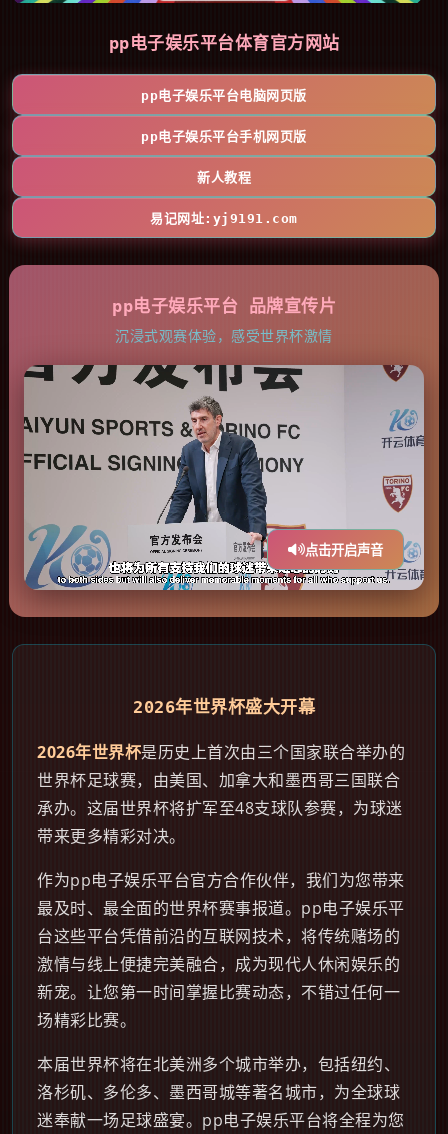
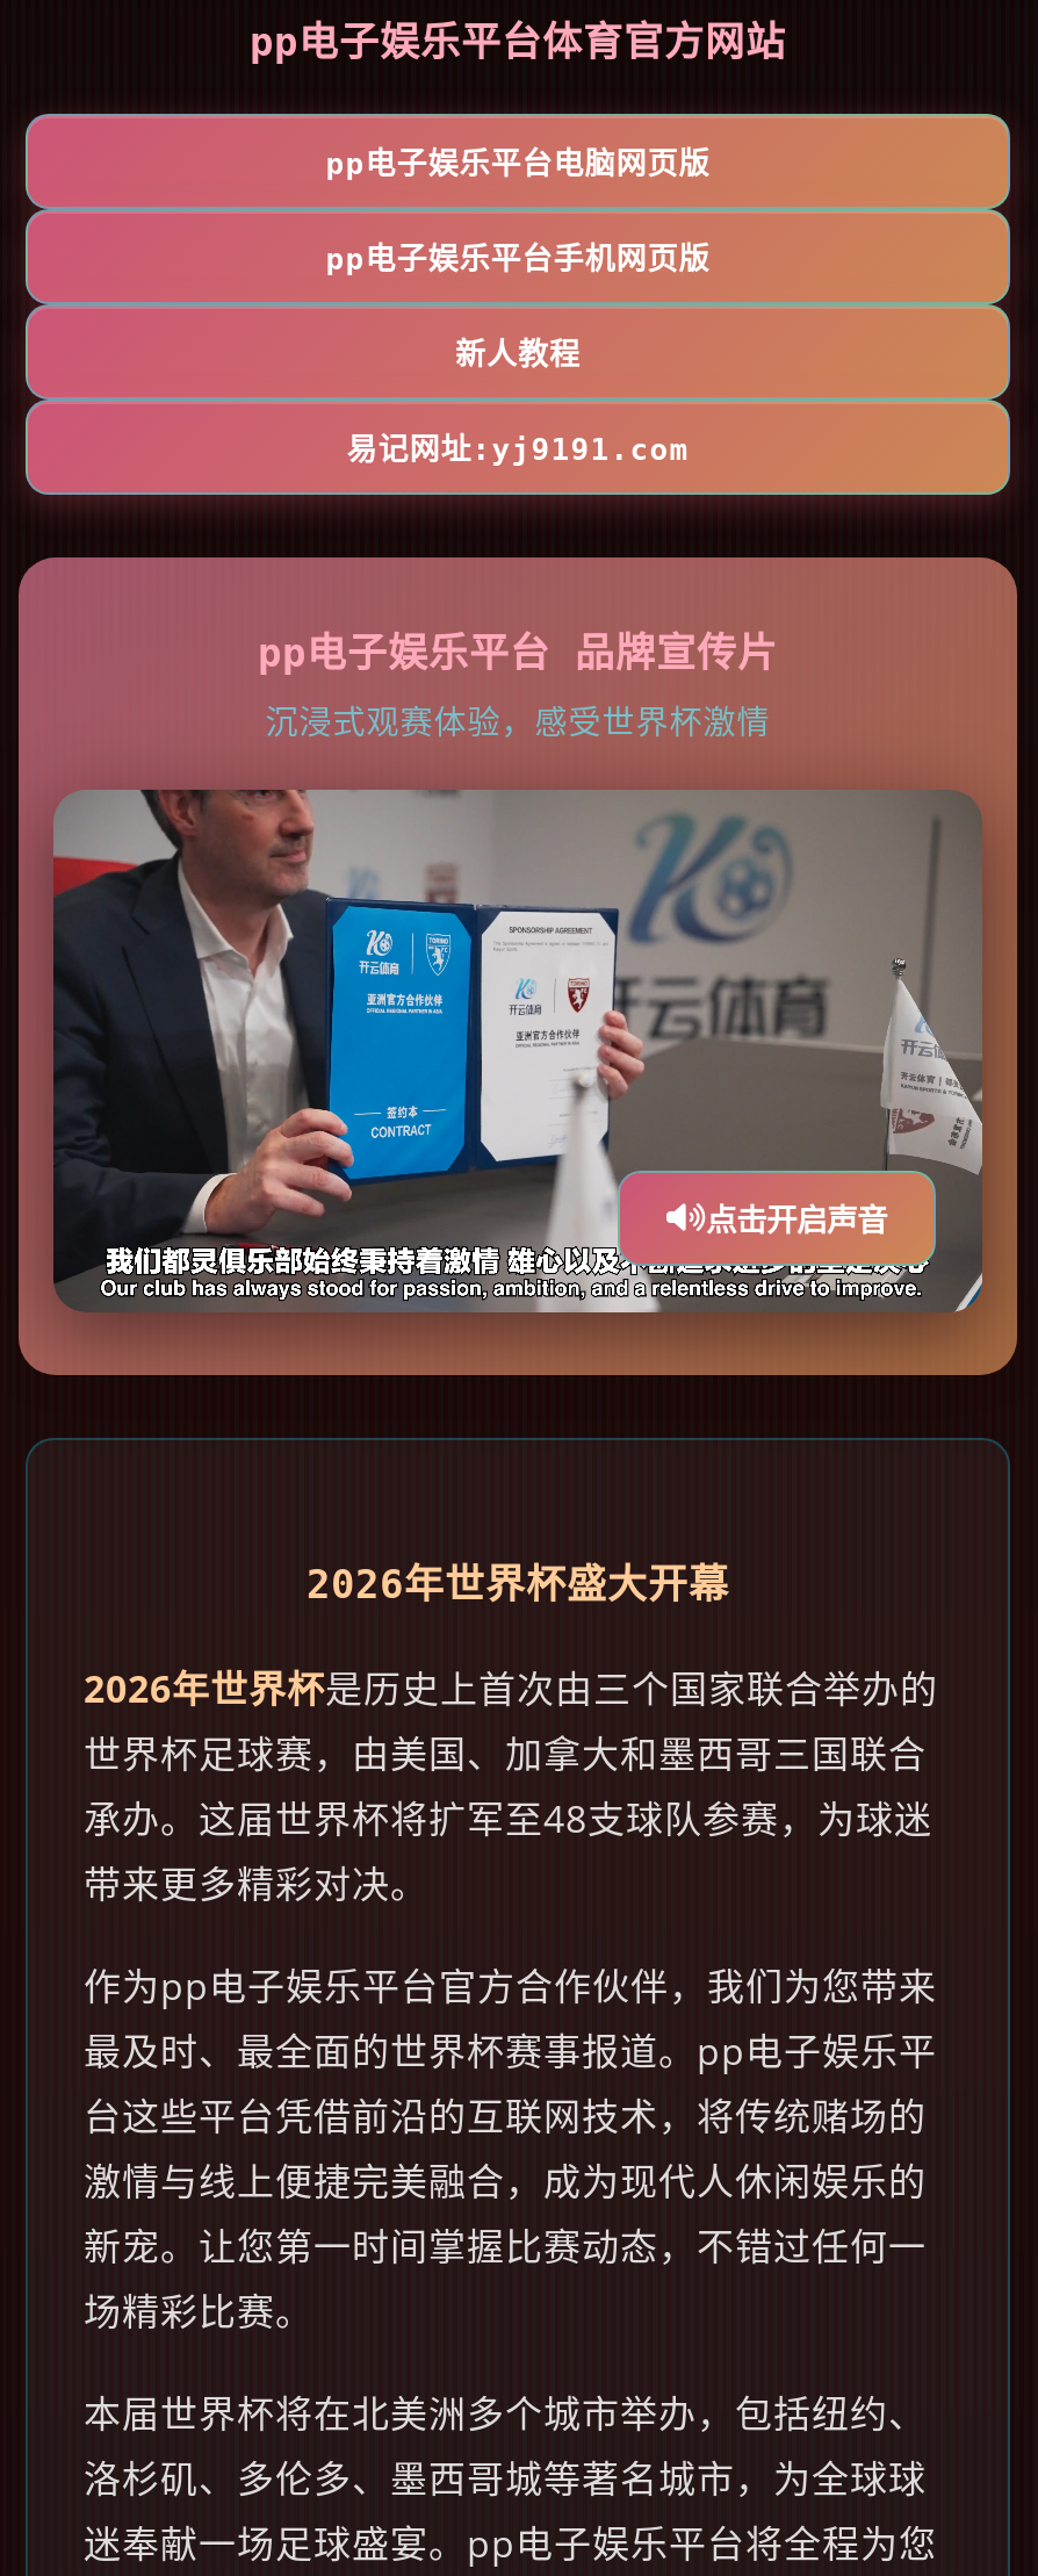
- [image]
+ [image]
